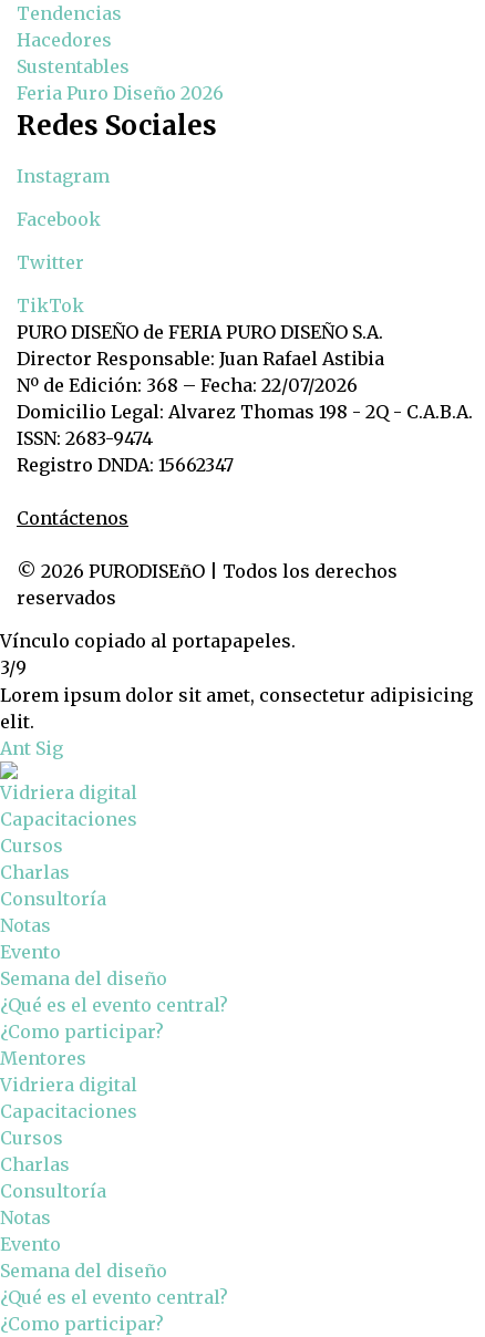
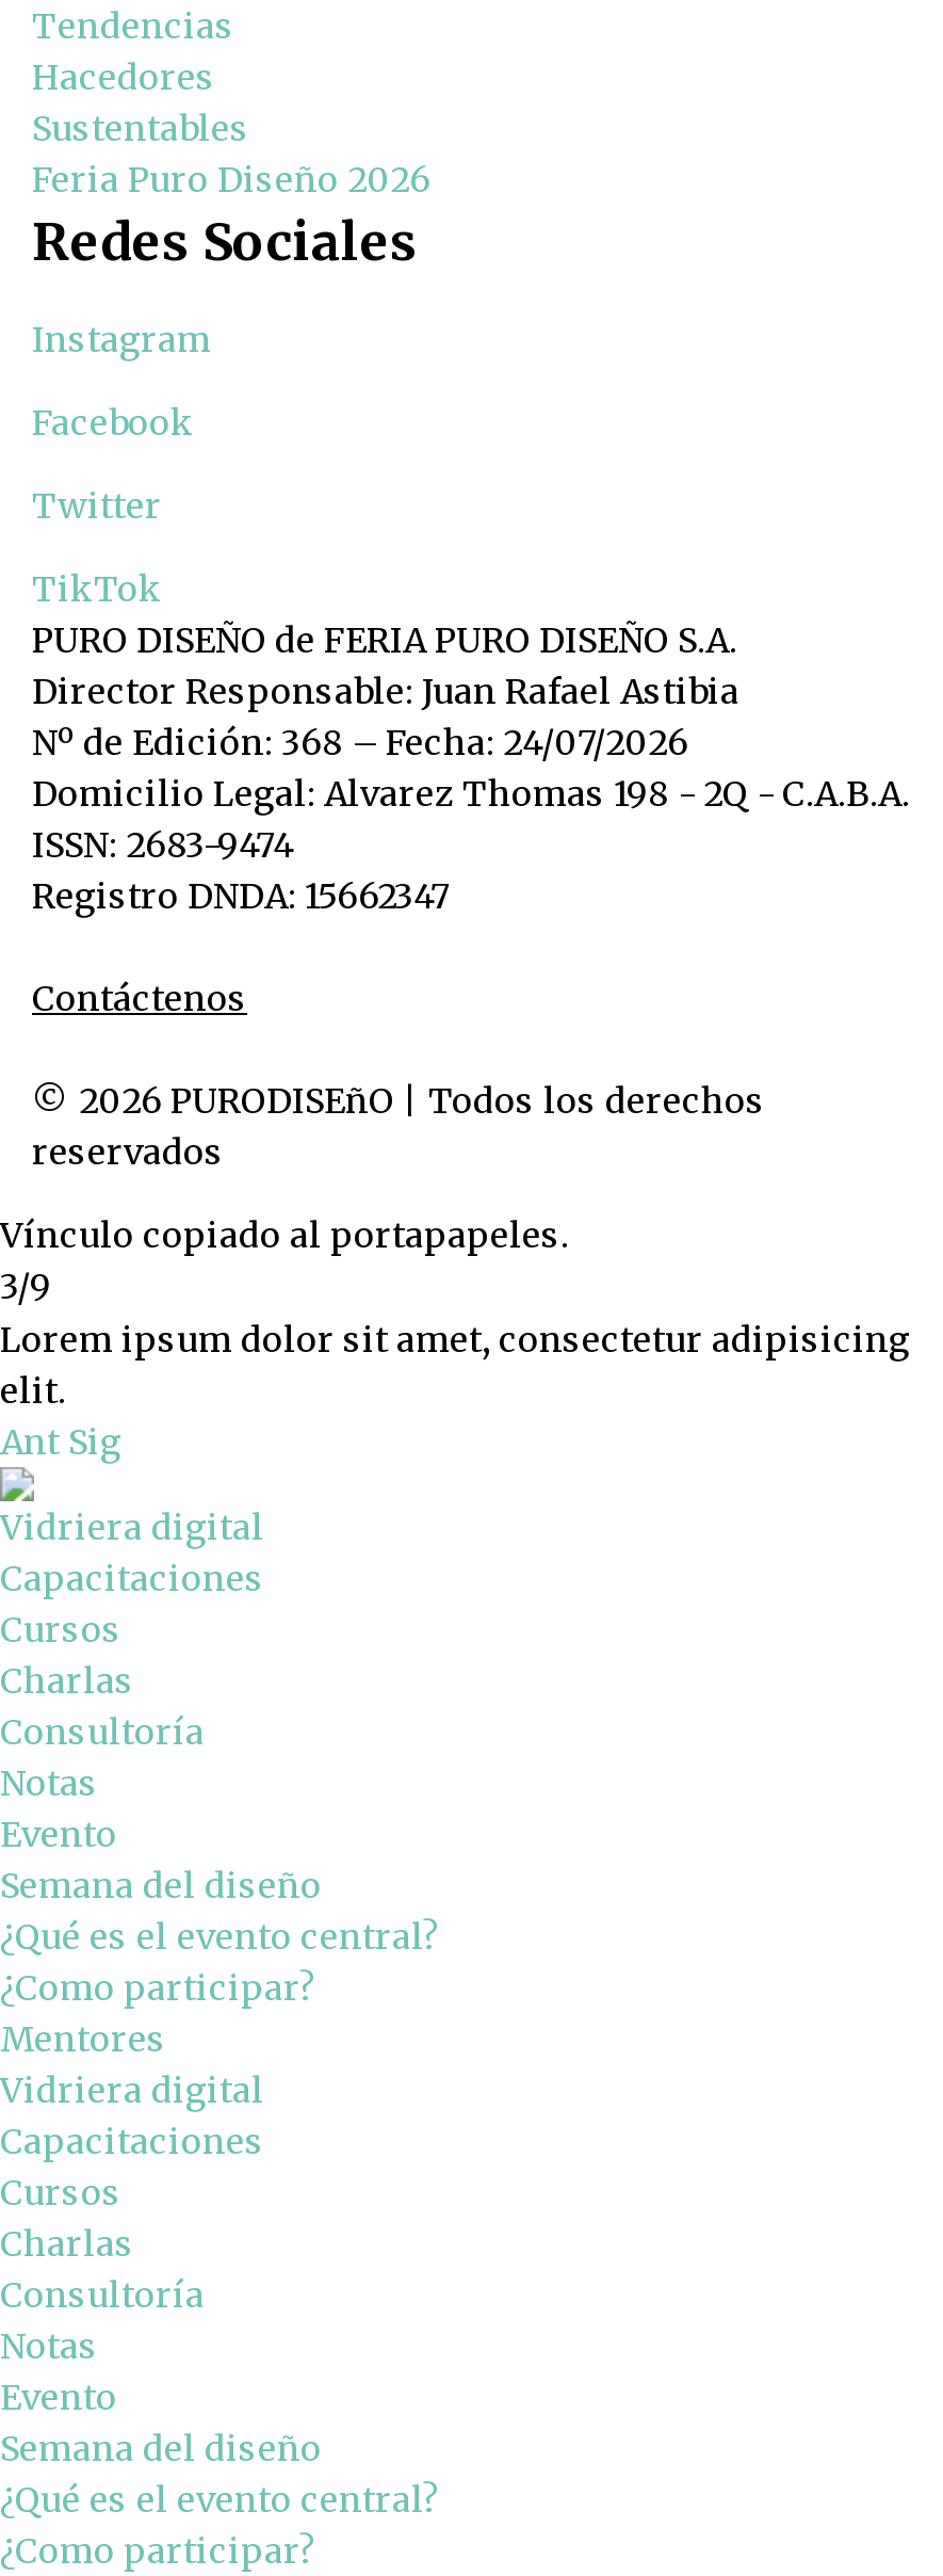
- Nº de Edición: 368 – Fecha: 22/07/2026
+ Nº de Edición: 368 – Fecha: 24/07/2026
